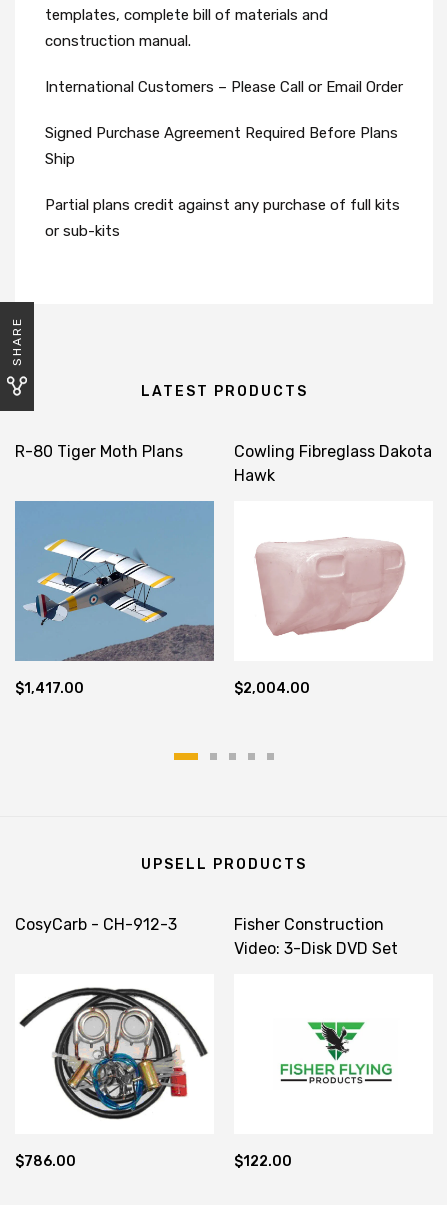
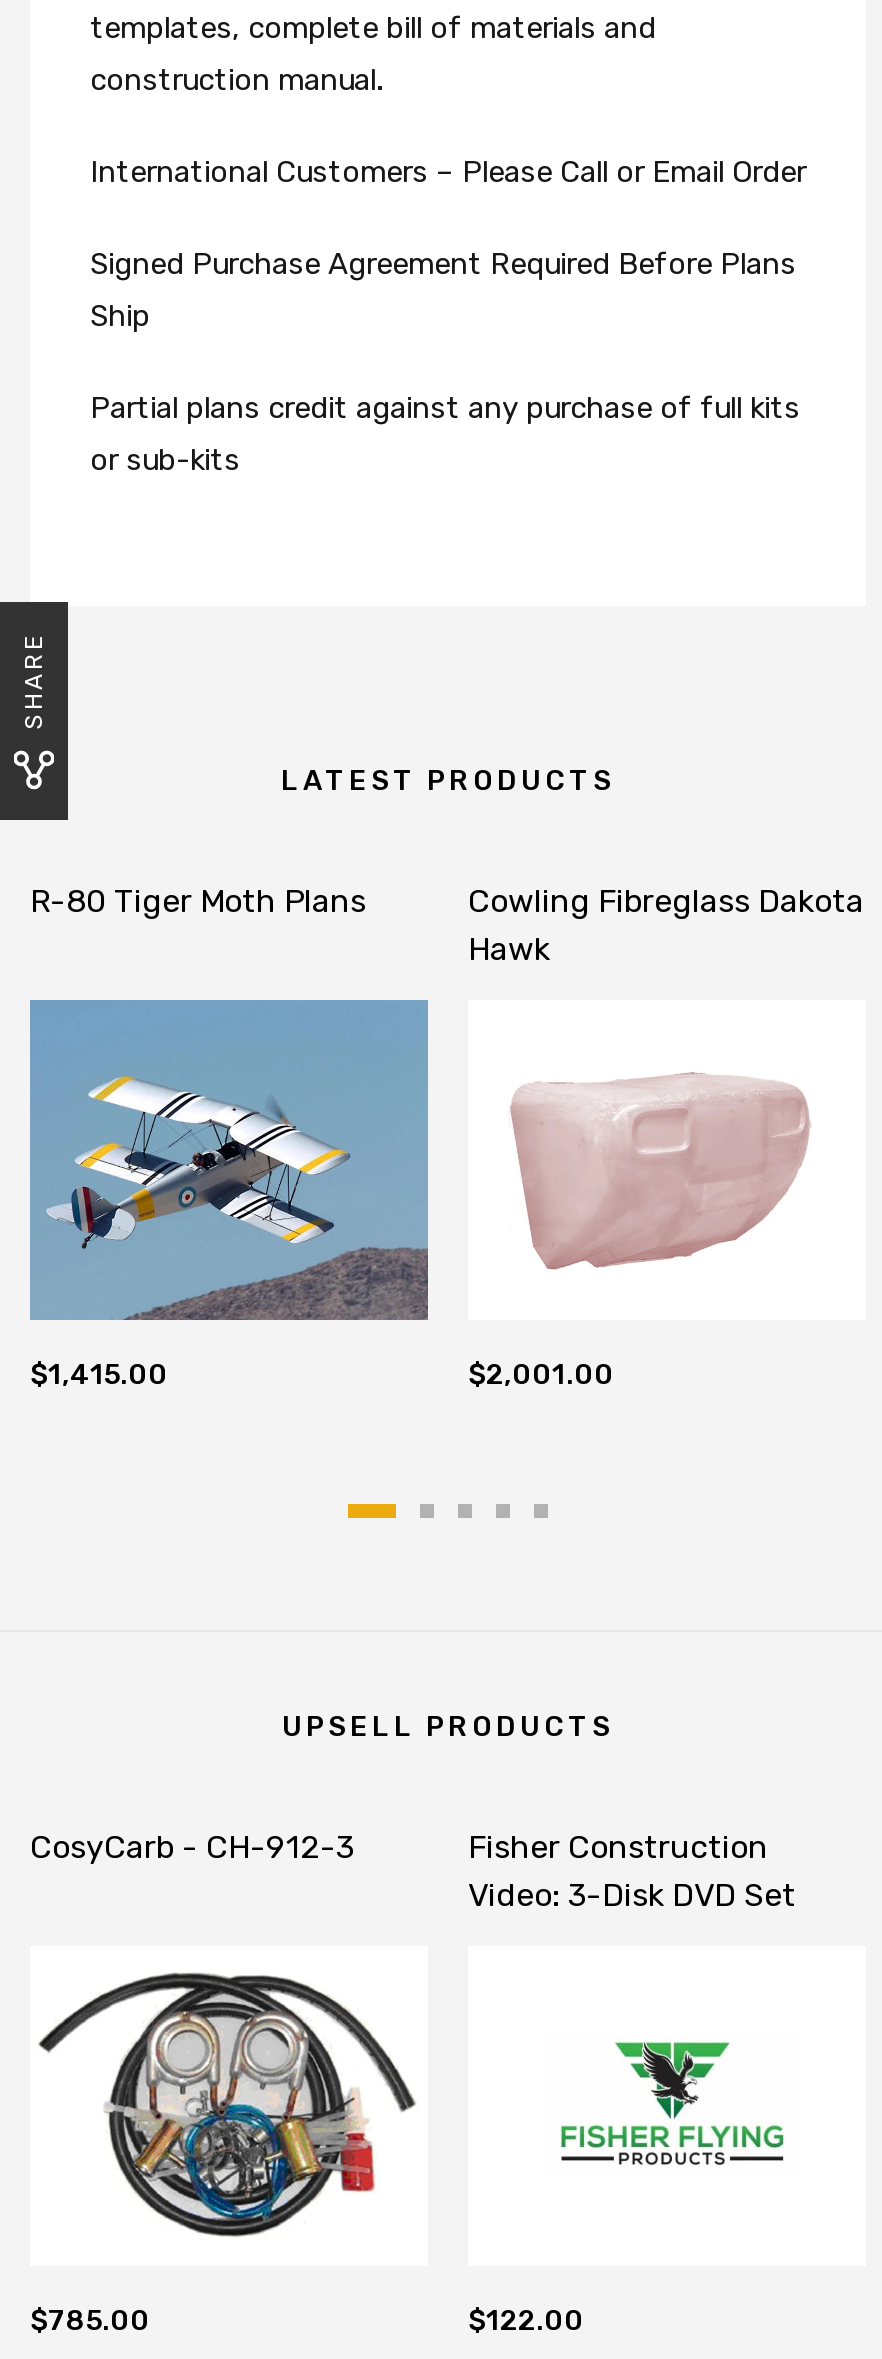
- $1,417.00
+ $1,415.00

- $2,004.00
+ $2,001.00

- $786.00
+ $785.00
